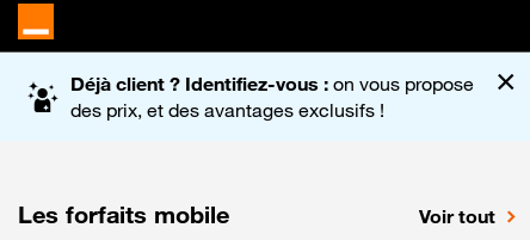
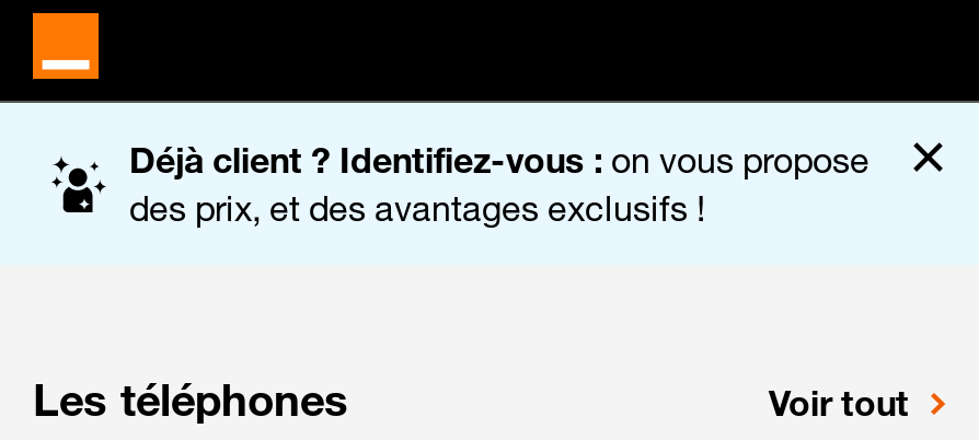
- Les forfaits mobile
+ Les téléphones
